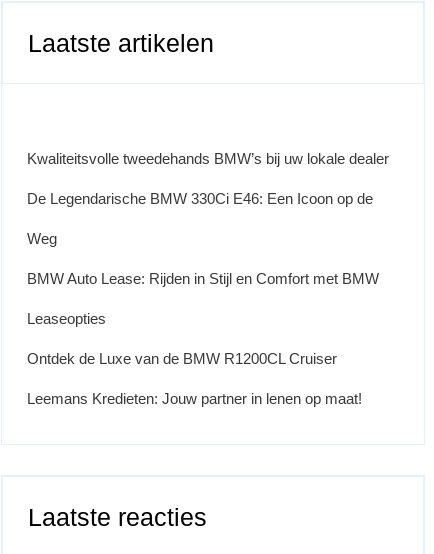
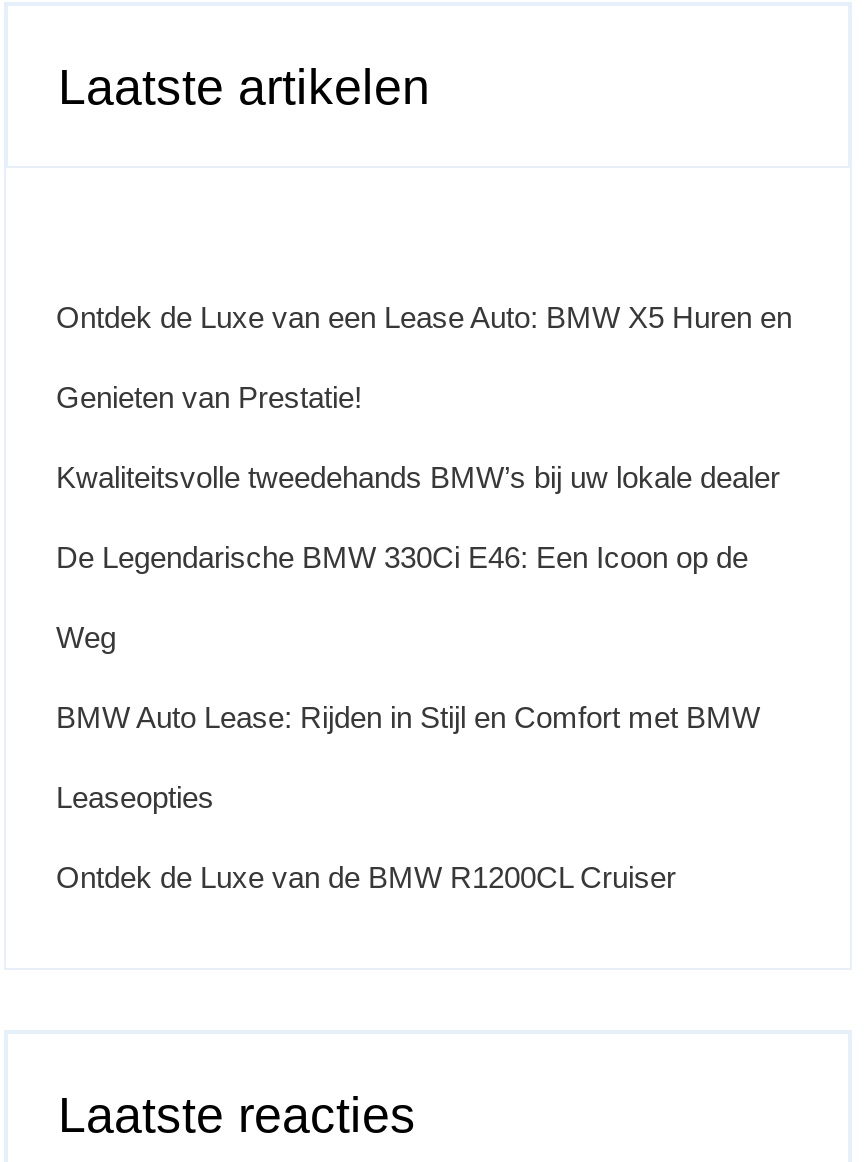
+ Ontdek de Luxe van een Lease Auto: BMW X5 Huren en
+ Genieten van Prestatie!

moved down: Kwaliteitsvolle tweedehands BMW’s bij uw lokale dealer | De Legendarische BMW 330Ci E46: Een Icoon op de | Weg | BMW Auto Lease: Rijden in Stijl en Comfort met BMW | Leaseopties | Ontdek de Luxe van de BMW R1200CL Cruiser

- Leemans Kredieten: Jouw partner in lenen op maat!
